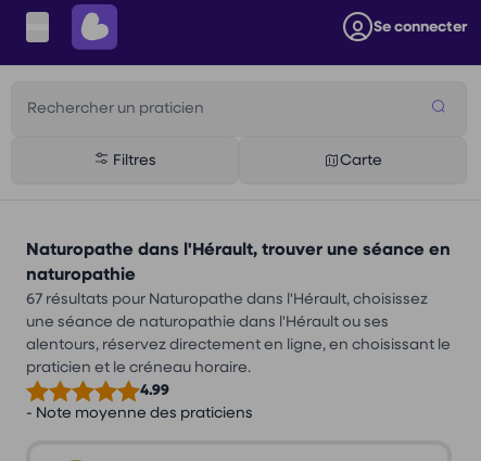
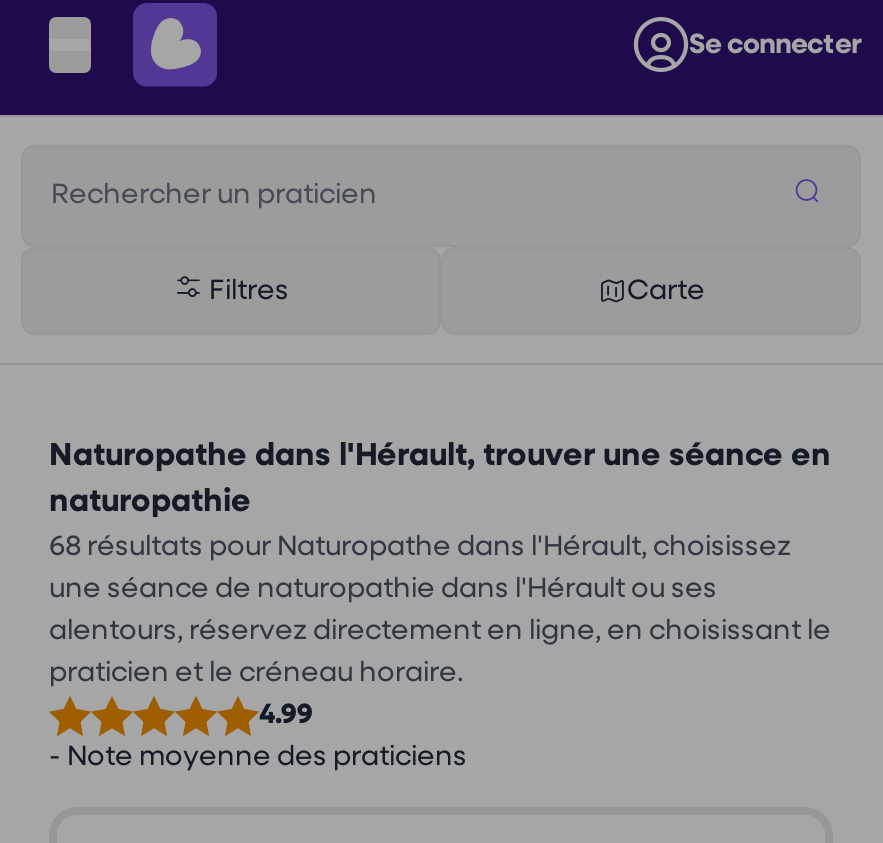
- 67 résultats pour Naturopathe dans l'Hérault, choisissez
+ 68 résultats pour Naturopathe dans l'Hérault, choisissez
